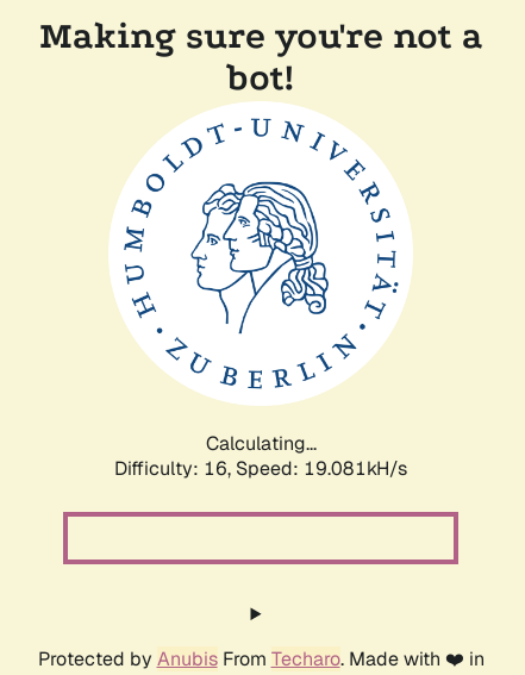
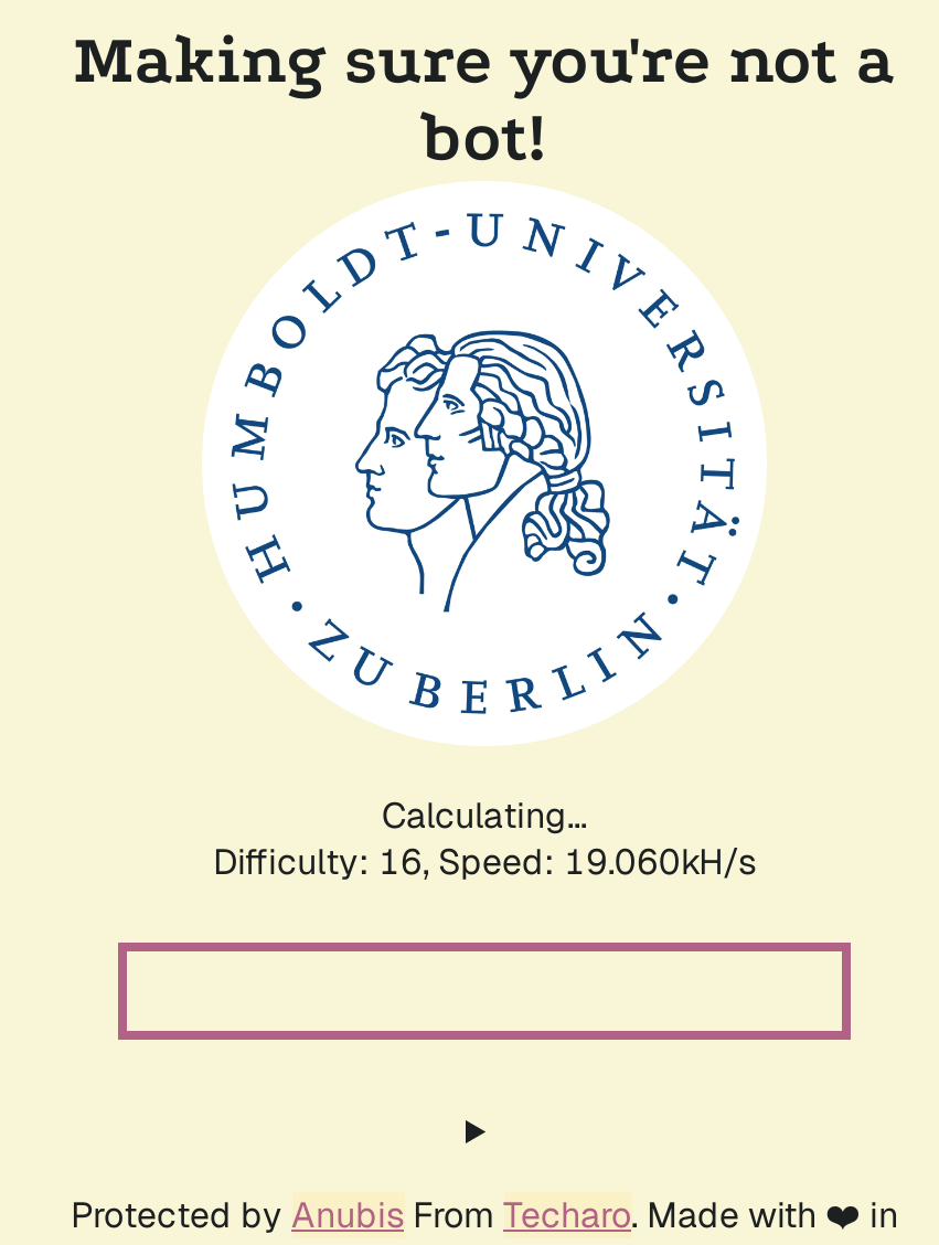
- Difficulty: 16, Speed: 19.081kH/s
+ Difficulty: 16, Speed: 19.060kH/s
